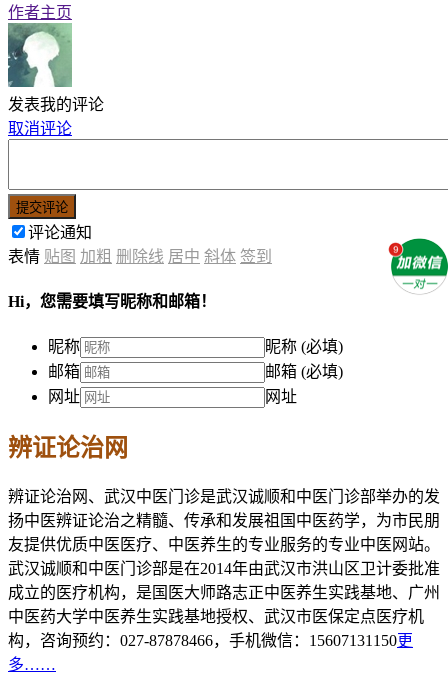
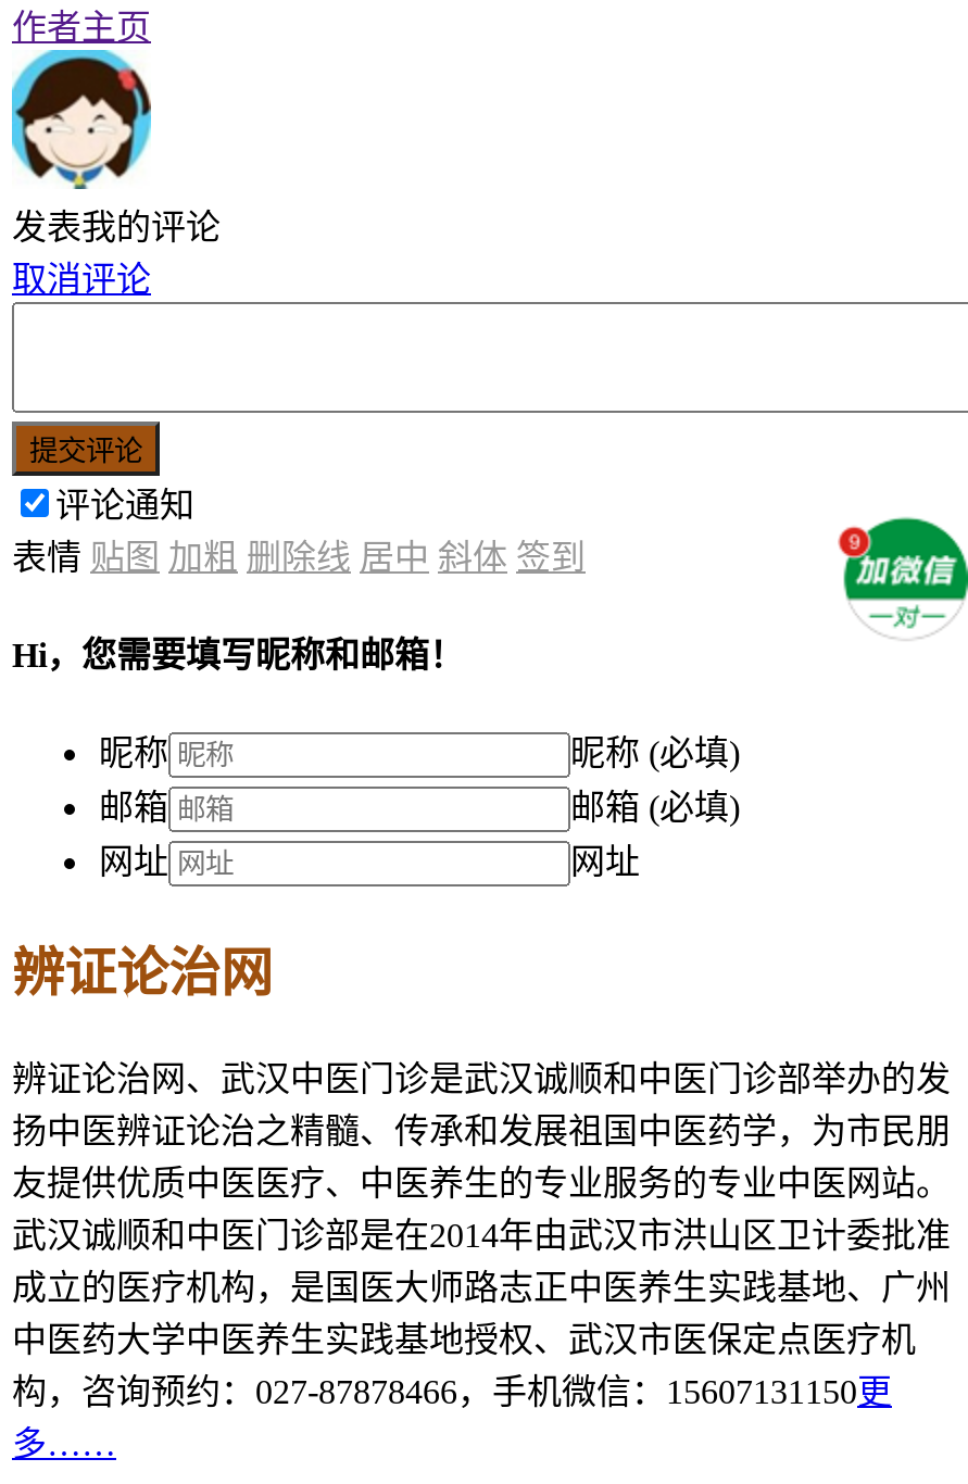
- [image]
+ [image]
